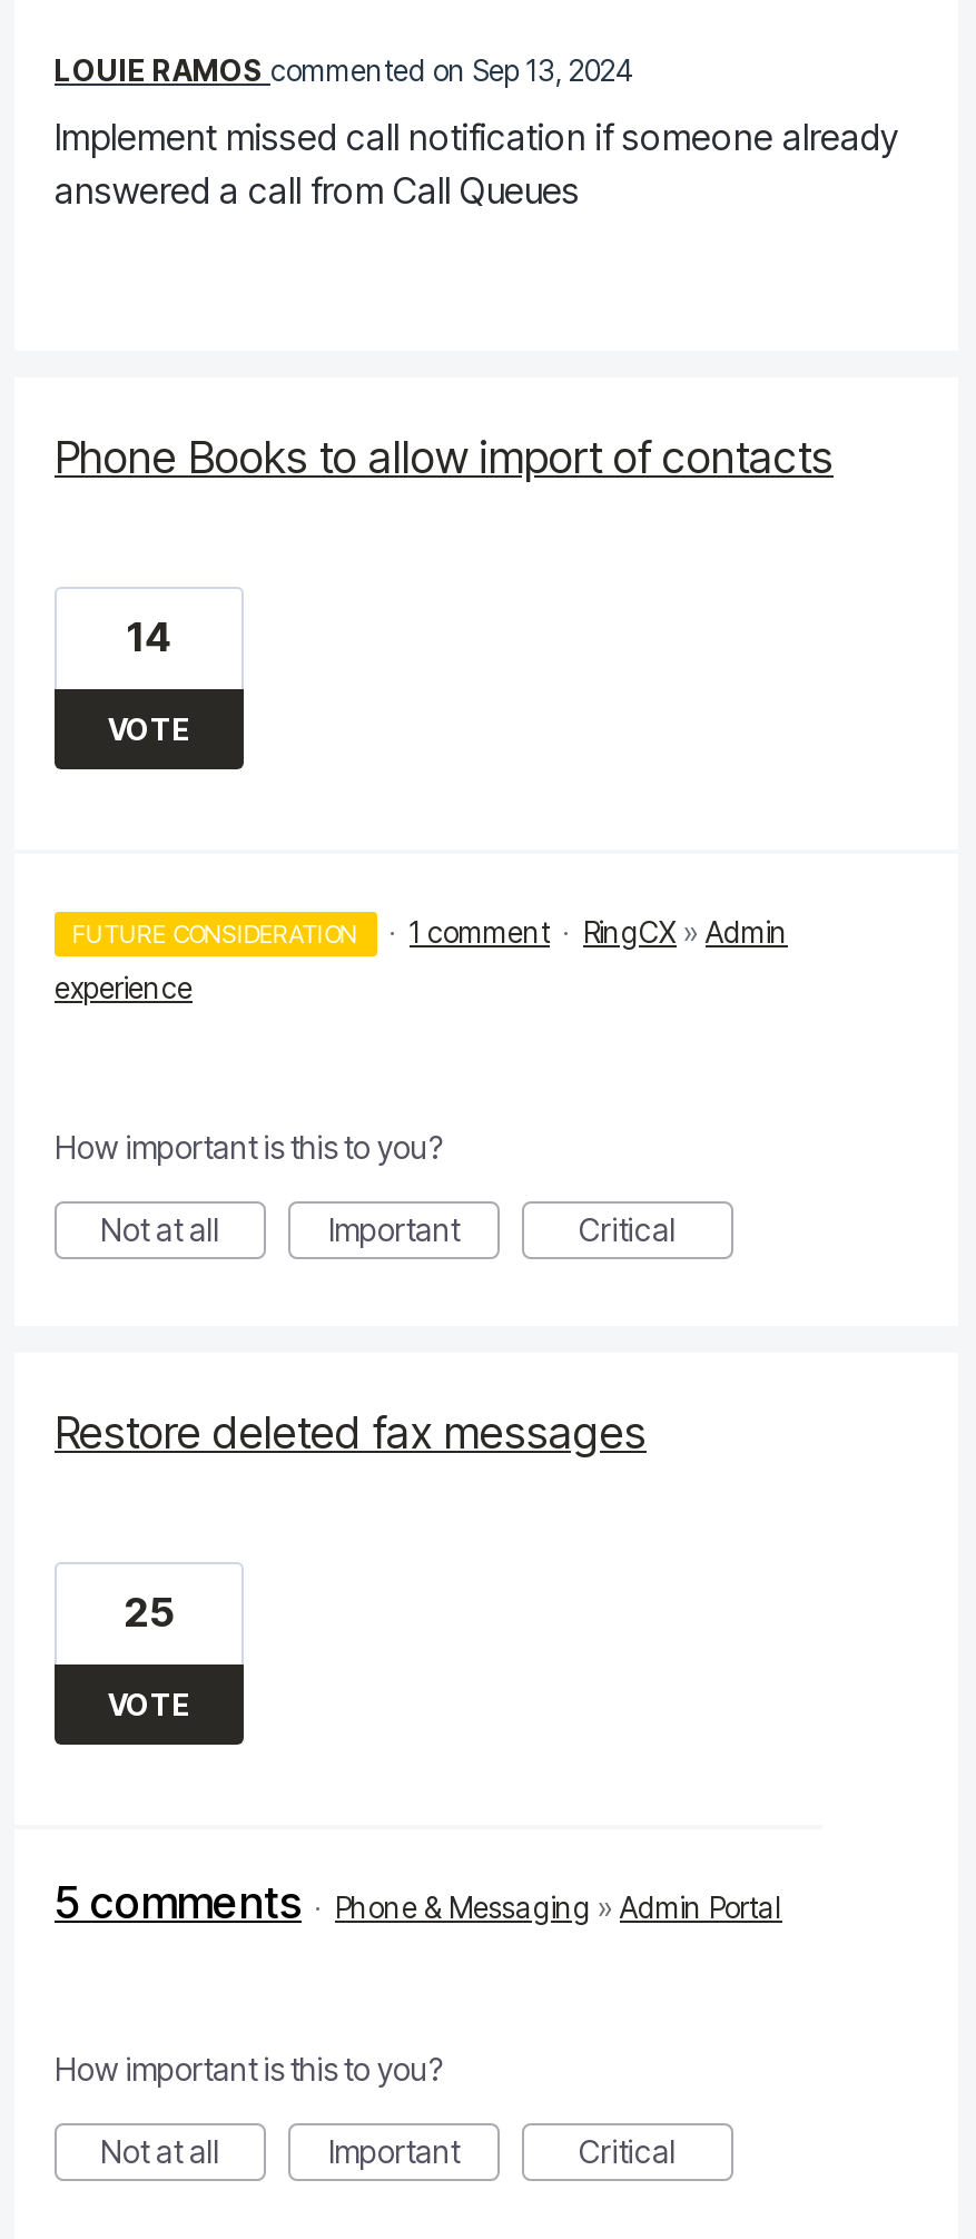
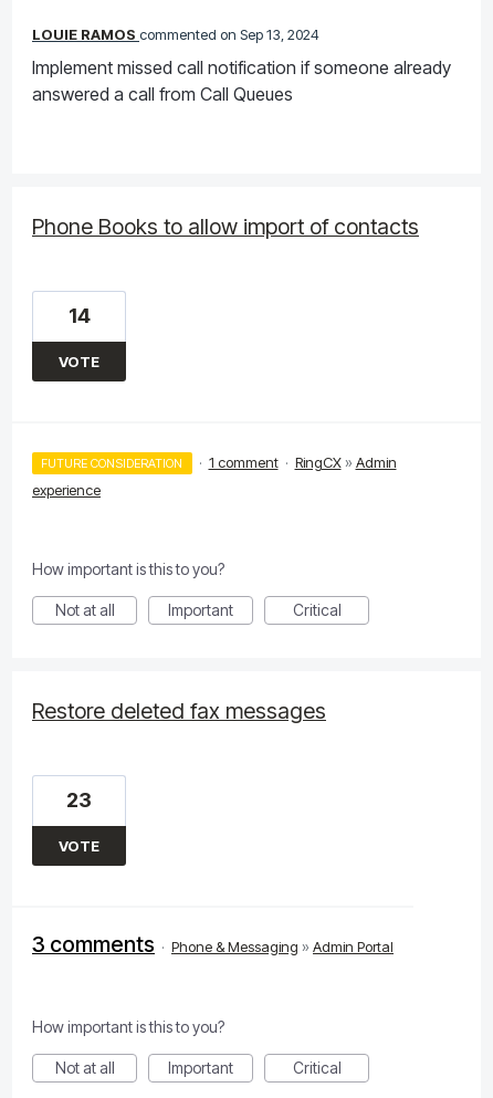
- 25
+ 23

- 5 comments · Phone & Messaging » Admin Portal
+ 3 comments · Phone & Messaging » Admin Portal
